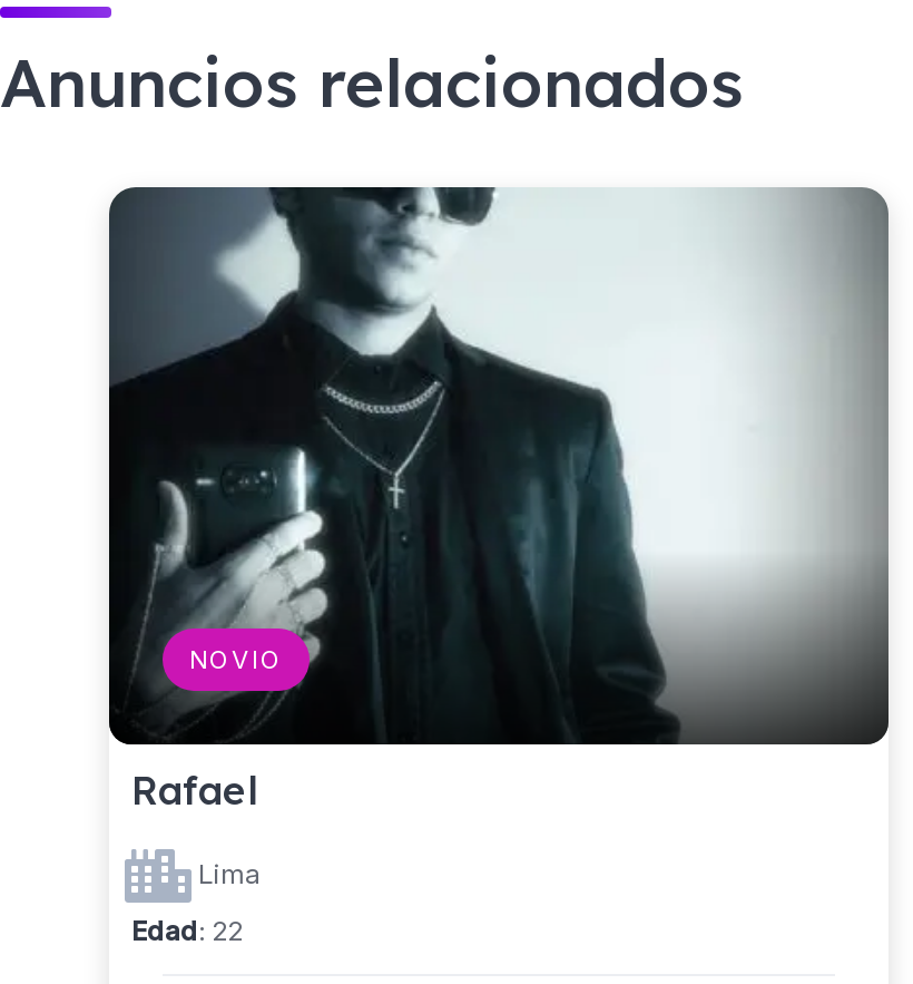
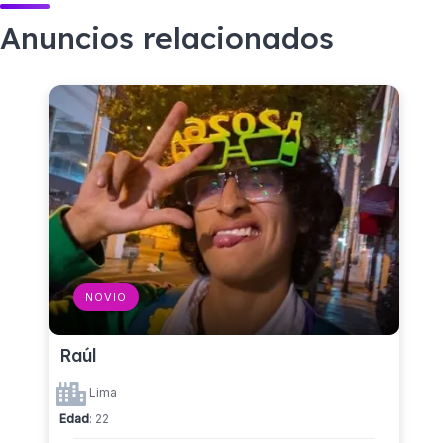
- [image]
- Rafael
+ [image]
+ Raúl
